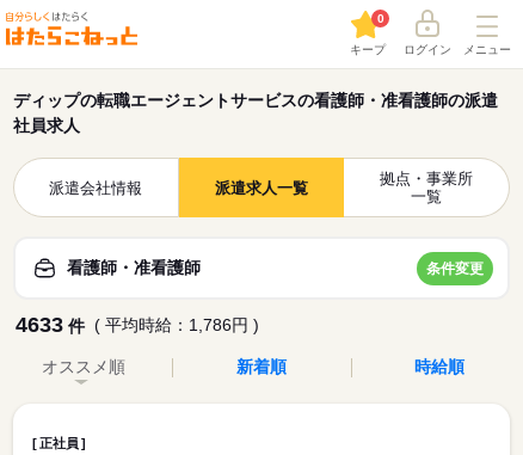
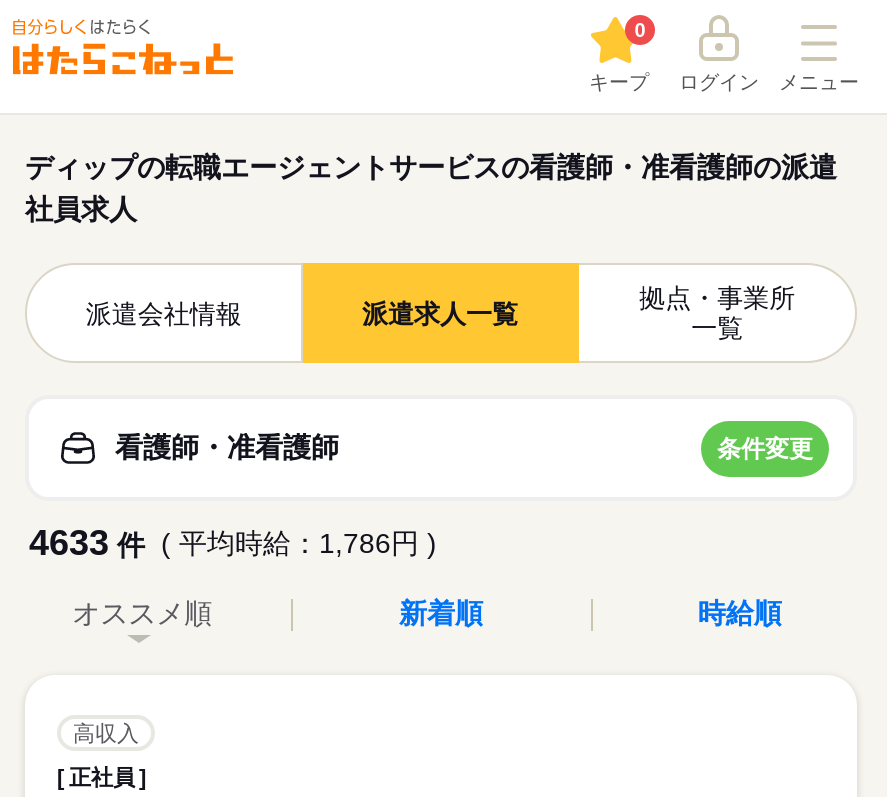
+ 高収入
